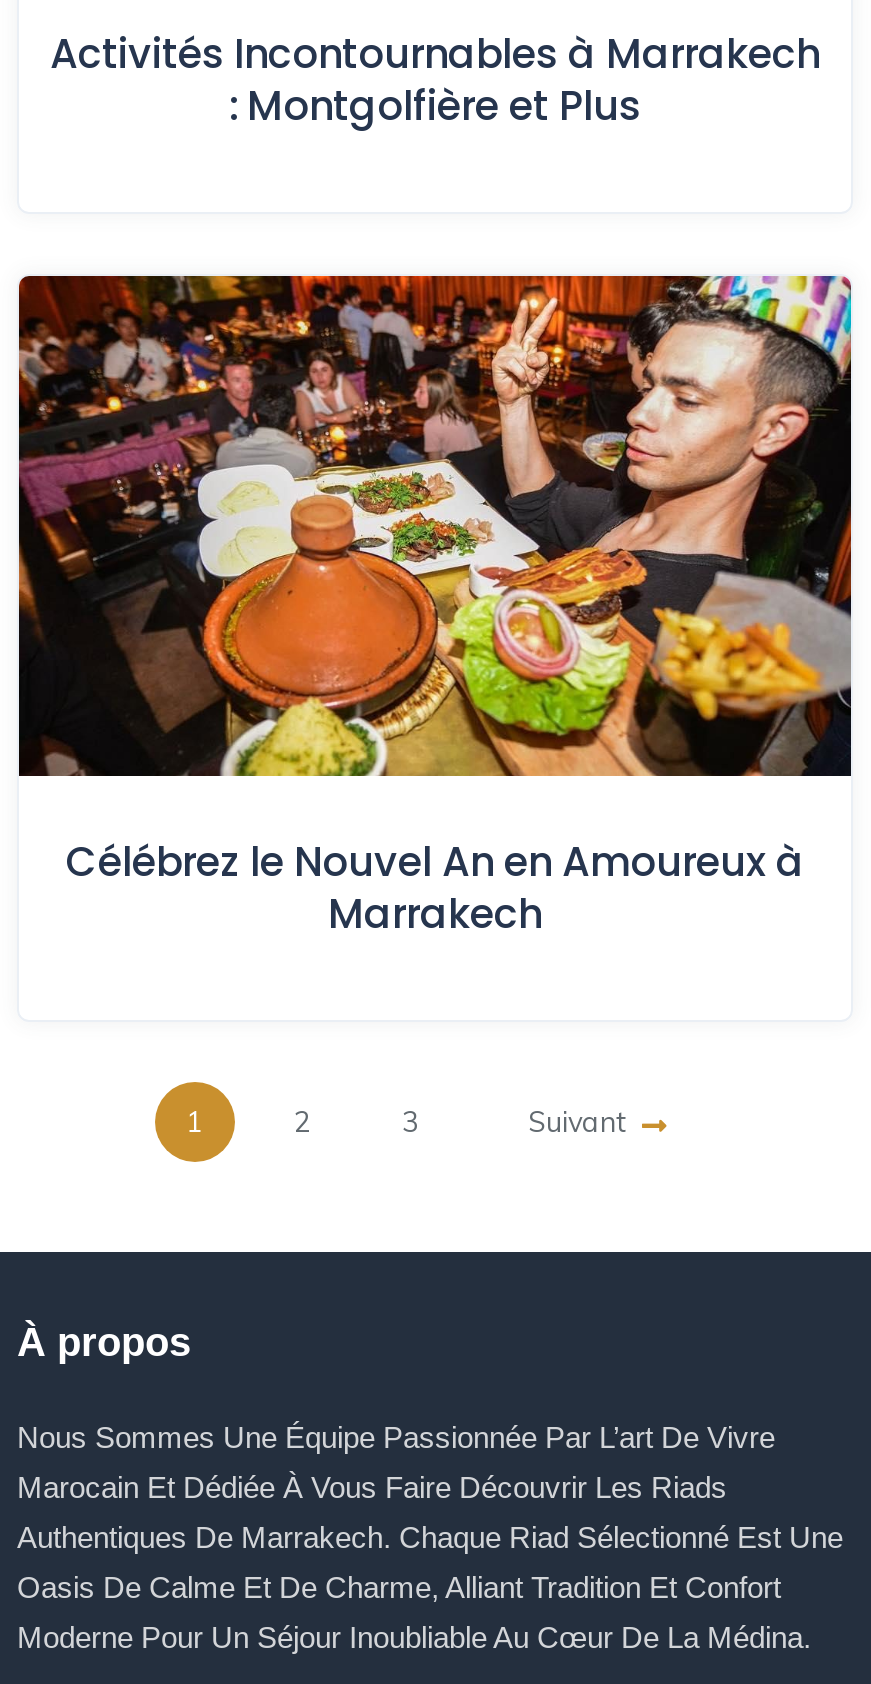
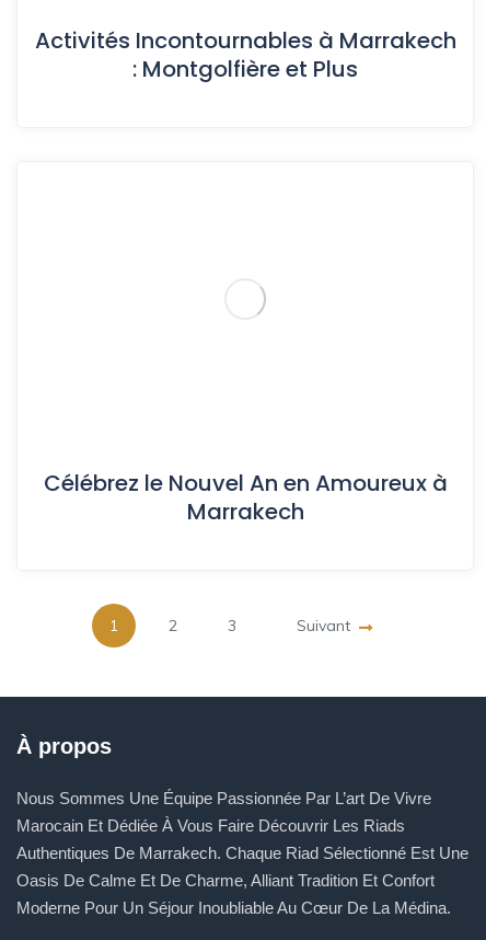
- [image]
